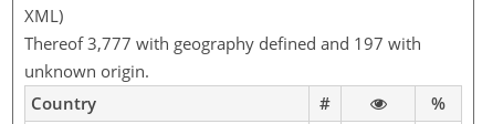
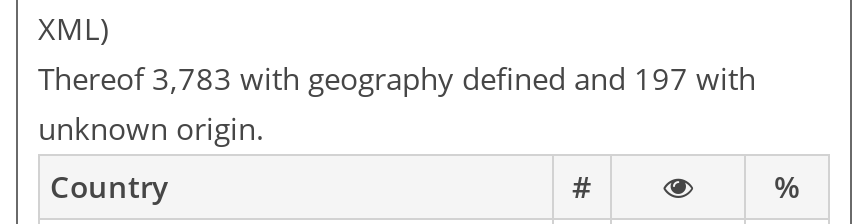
- Thereof 3,777 with geography defined and 197 with
+ Thereof 3,783 with geography defined and 197 with
